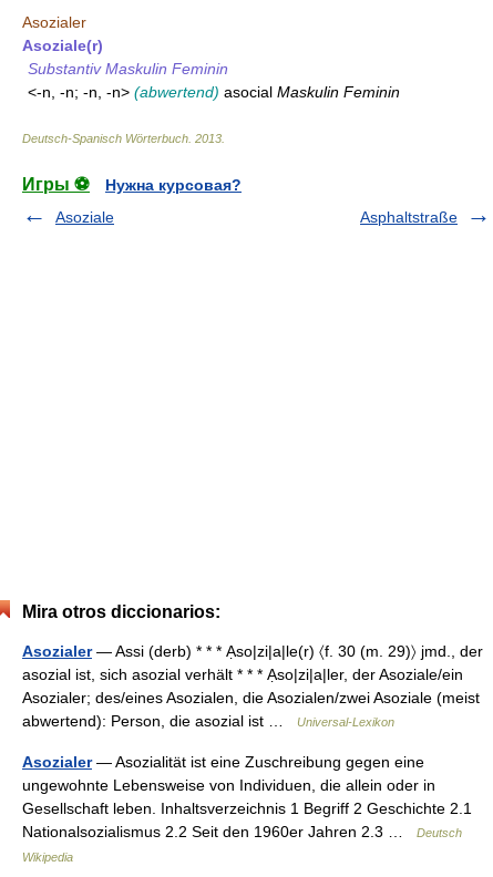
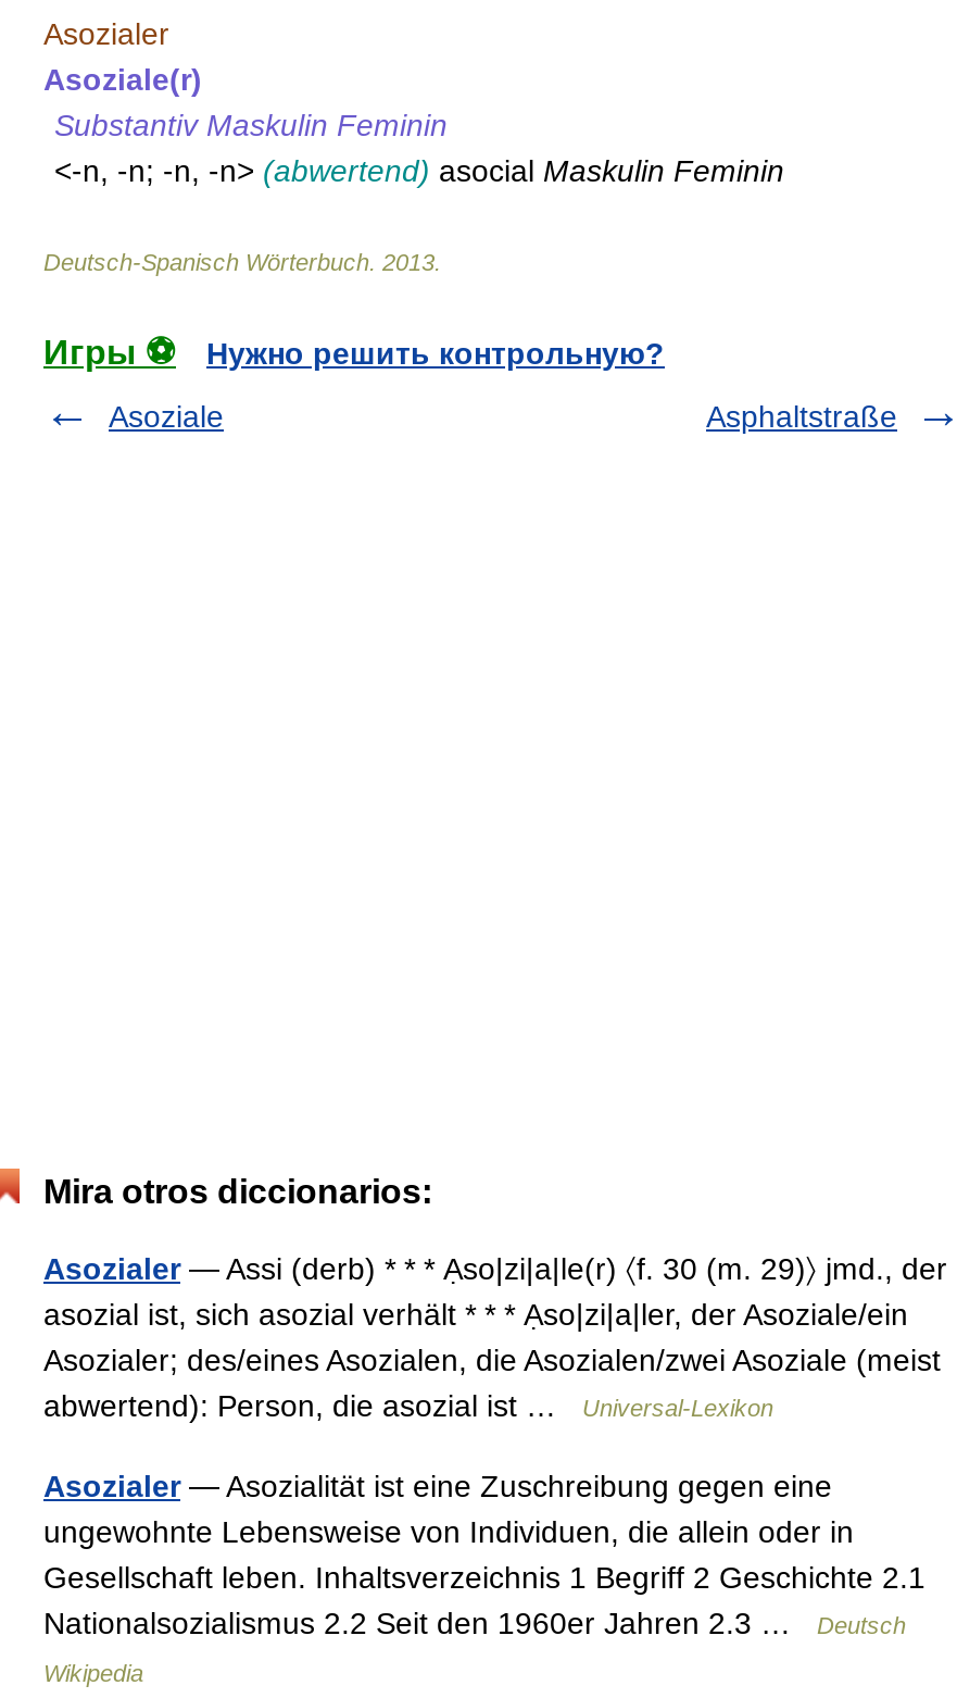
- Нужна курсовая?
+ Нужно решить контрольную?
